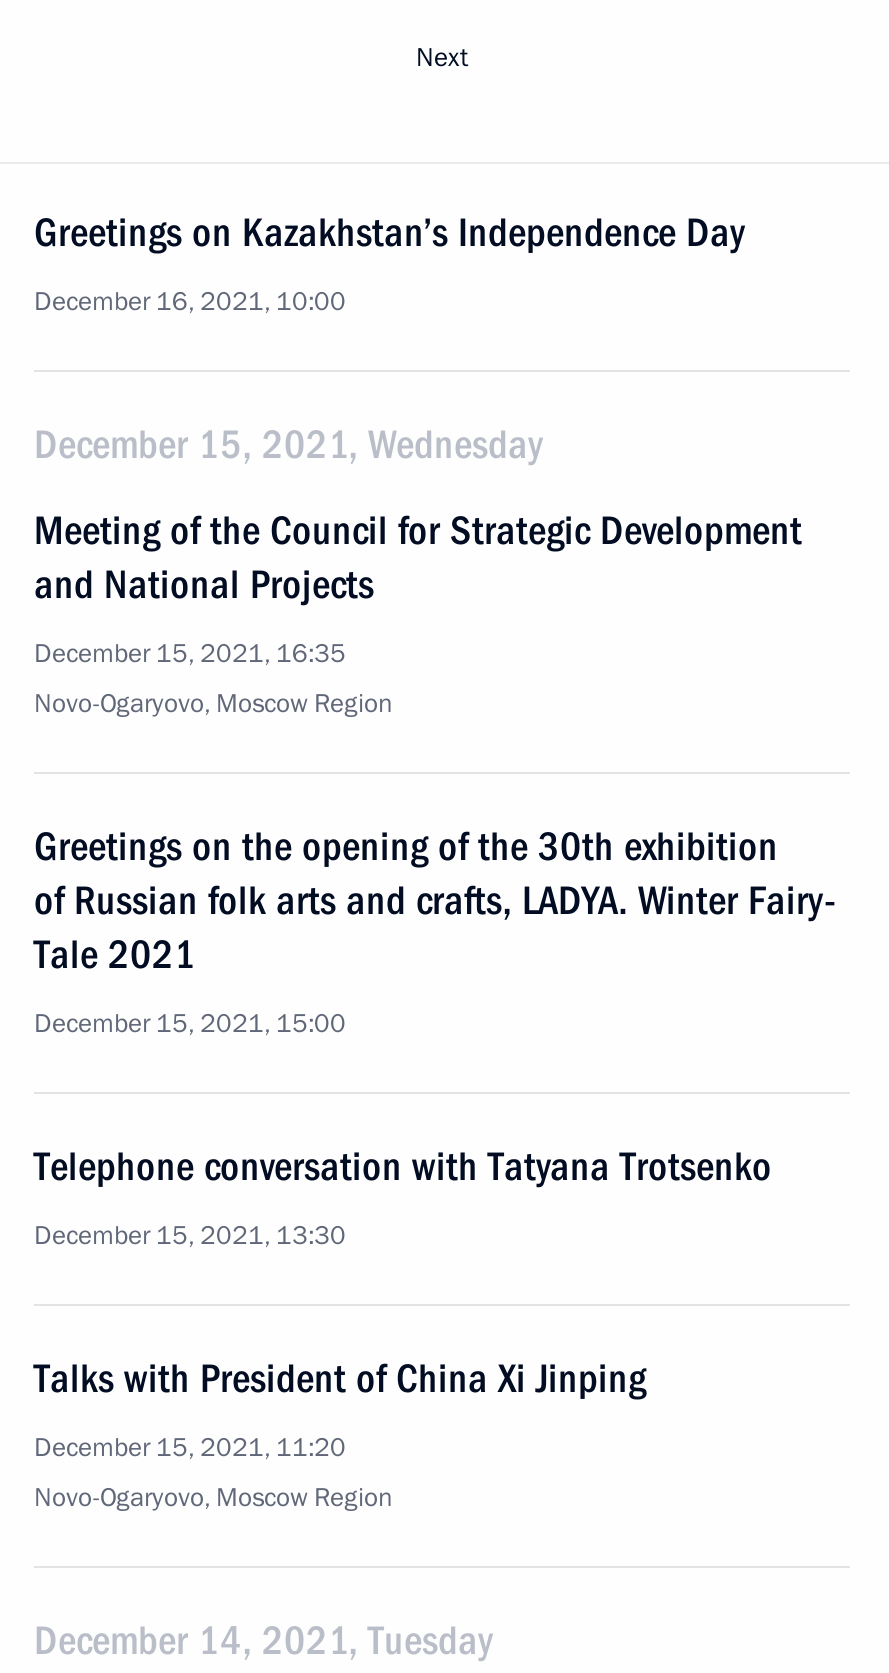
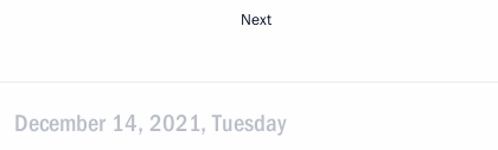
- Greetings on Kazakhstan’s Independence Day
- December 16, 2021, 10:00
- December 15, 2021, Wednesday
- Meeting of the Council for Strategic Development
- and National Projects
- December 15, 2021, 16:35
- Novo-Ogaryovo, Moscow Region
- Greetings on the opening of the 30th exhibition
- of Russian folk arts and crafts, LADYA. Winter Fairy-
- Tale 2021
- December 15, 2021, 15:00
- Telephone conversation with Tatyana Trotsenko
- December 15, 2021, 13:30
- Talks with President of China Xi Jinping
- December 15, 2021, 11:20
- Novo-Ogaryovo, Moscow Region
